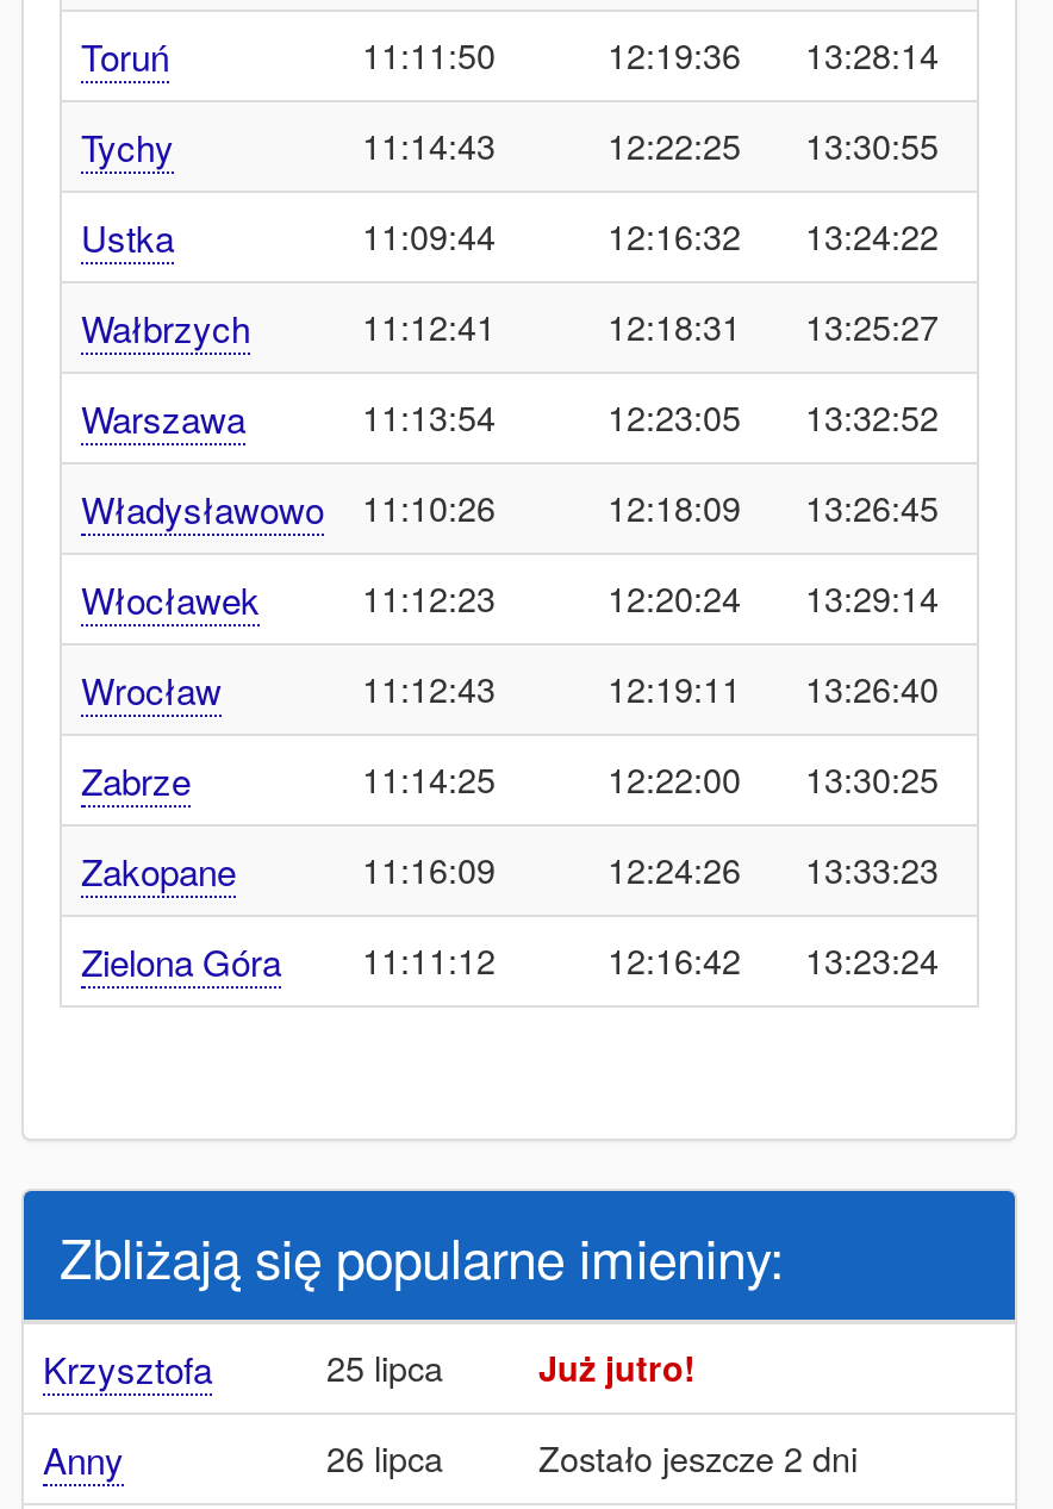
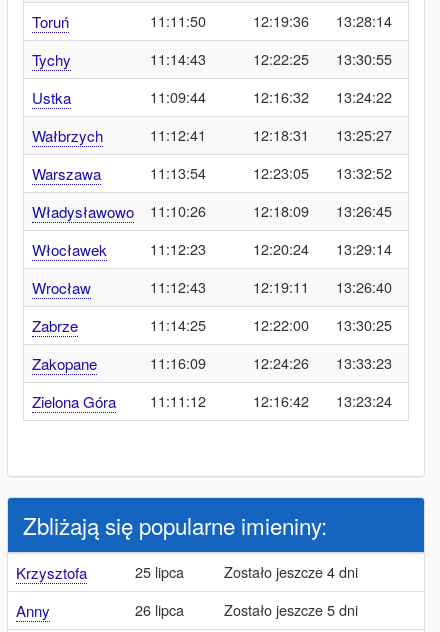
- Już jutro!
+ Zostało jeszcze 4 dni

- Zostało jeszcze 2 dni
+ Zostało jeszcze 5 dni
